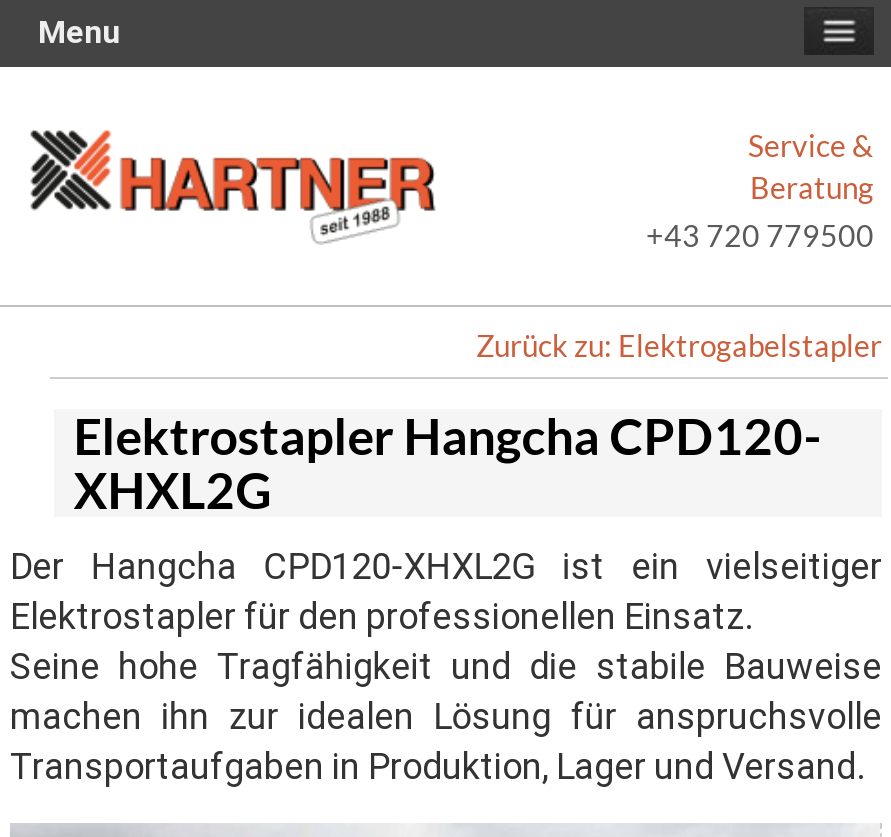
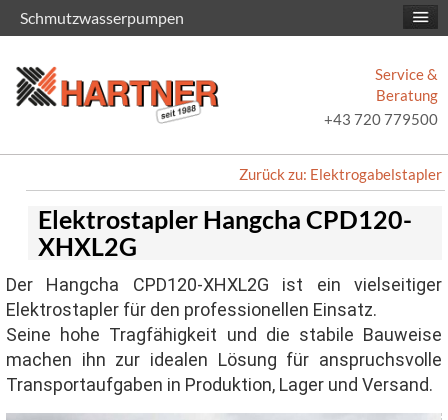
- Menu
+ Schmutzwasserpumpen
